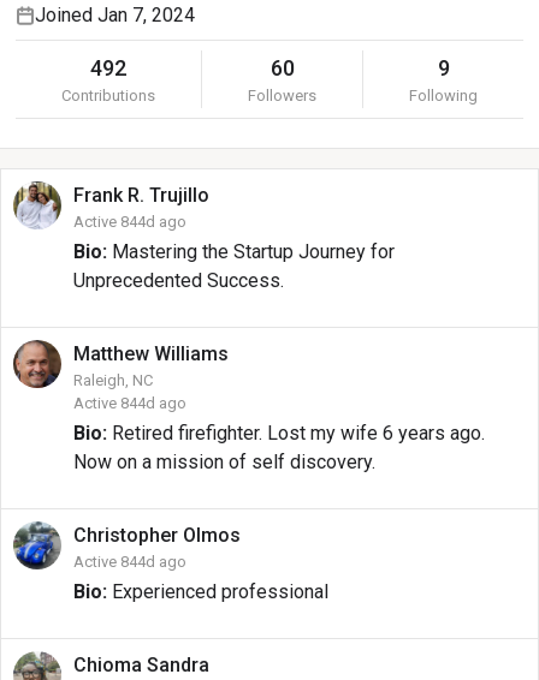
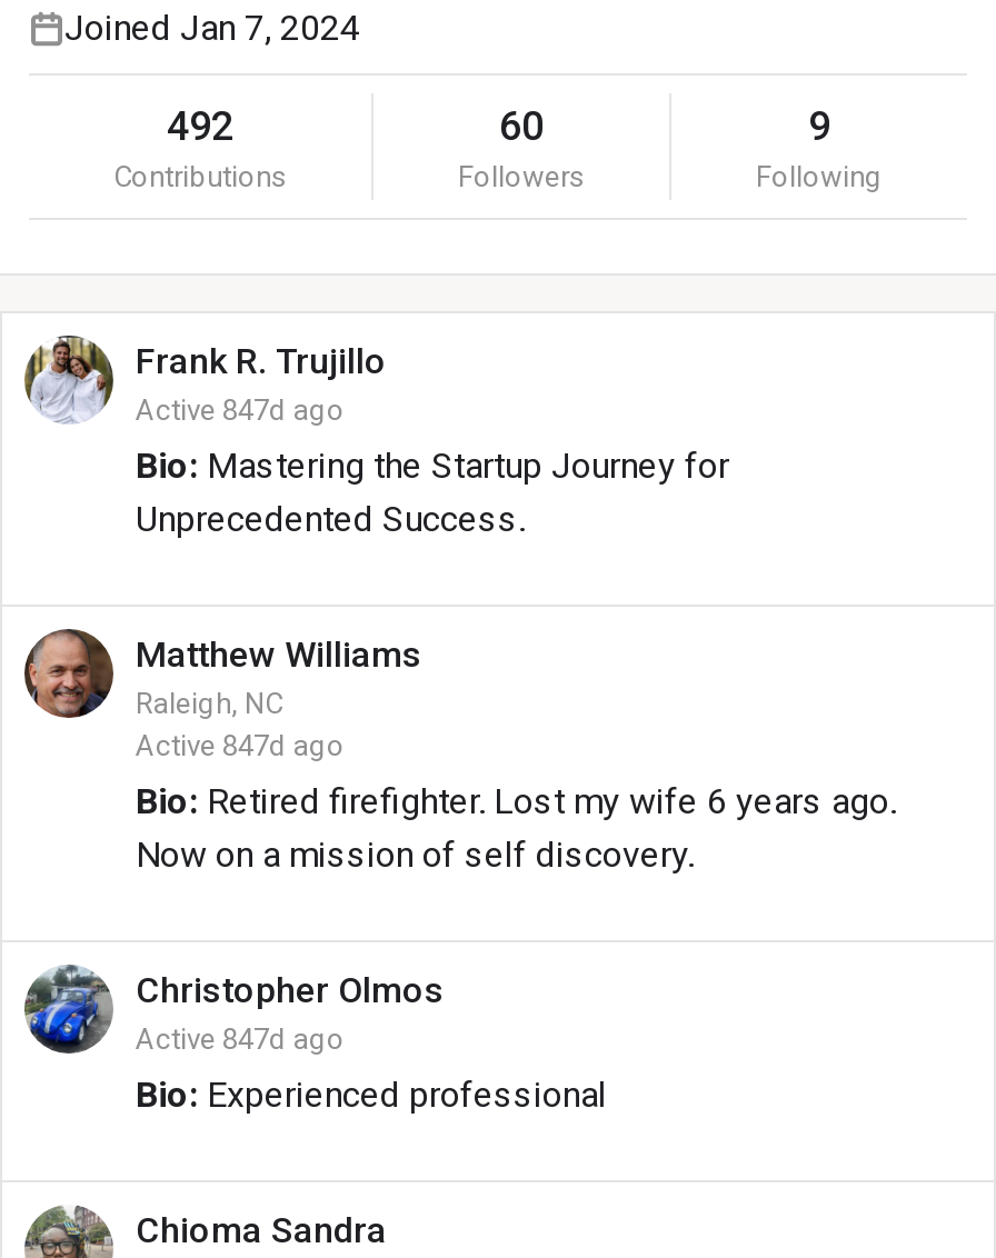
- Active 844d ago
+ Active 847d ago

- Active 844d ago
+ Active 847d ago

- Active 844d ago
+ Active 847d ago
